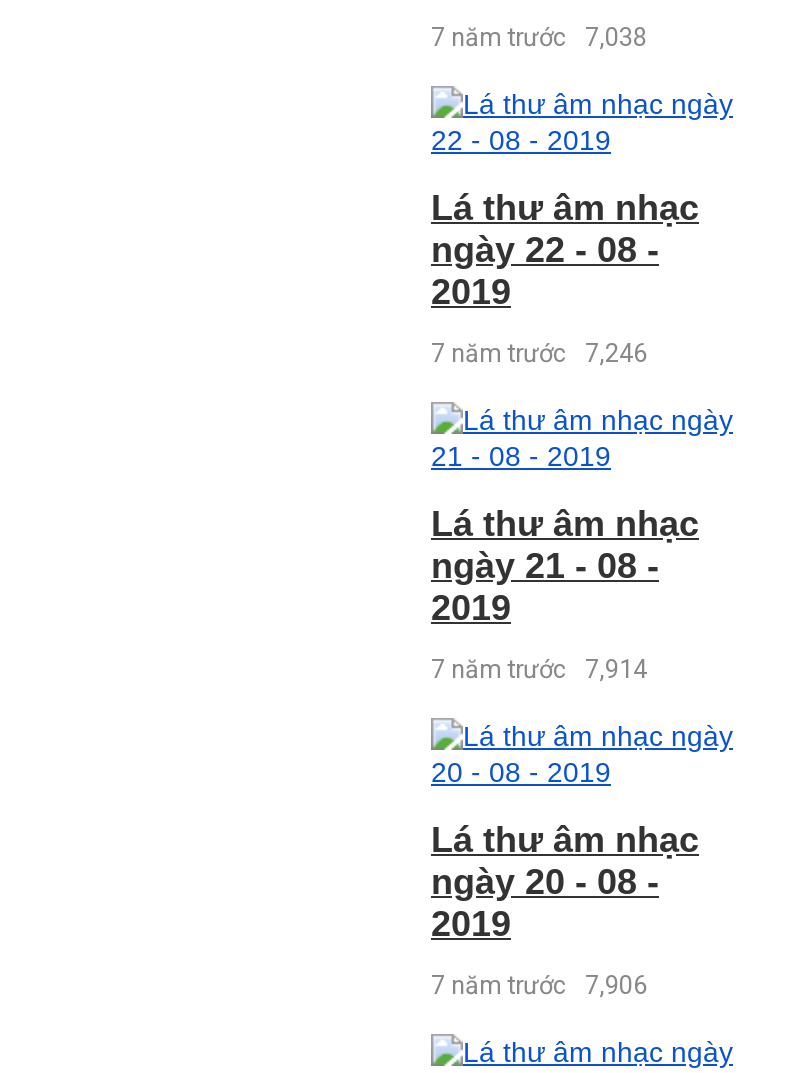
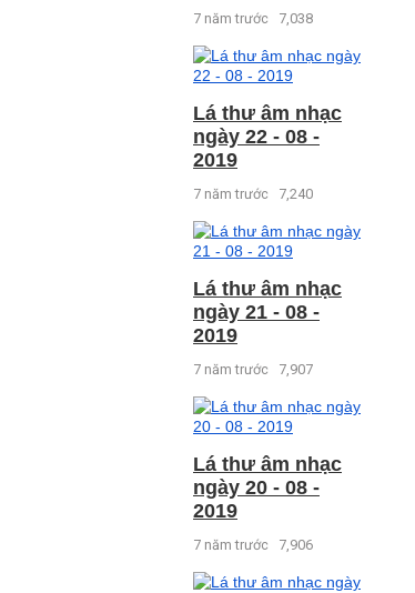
- 7 năm trước 7,246
+ 7 năm trước 7,240

- 7 năm trước 7,914
+ 7 năm trước 7,907
